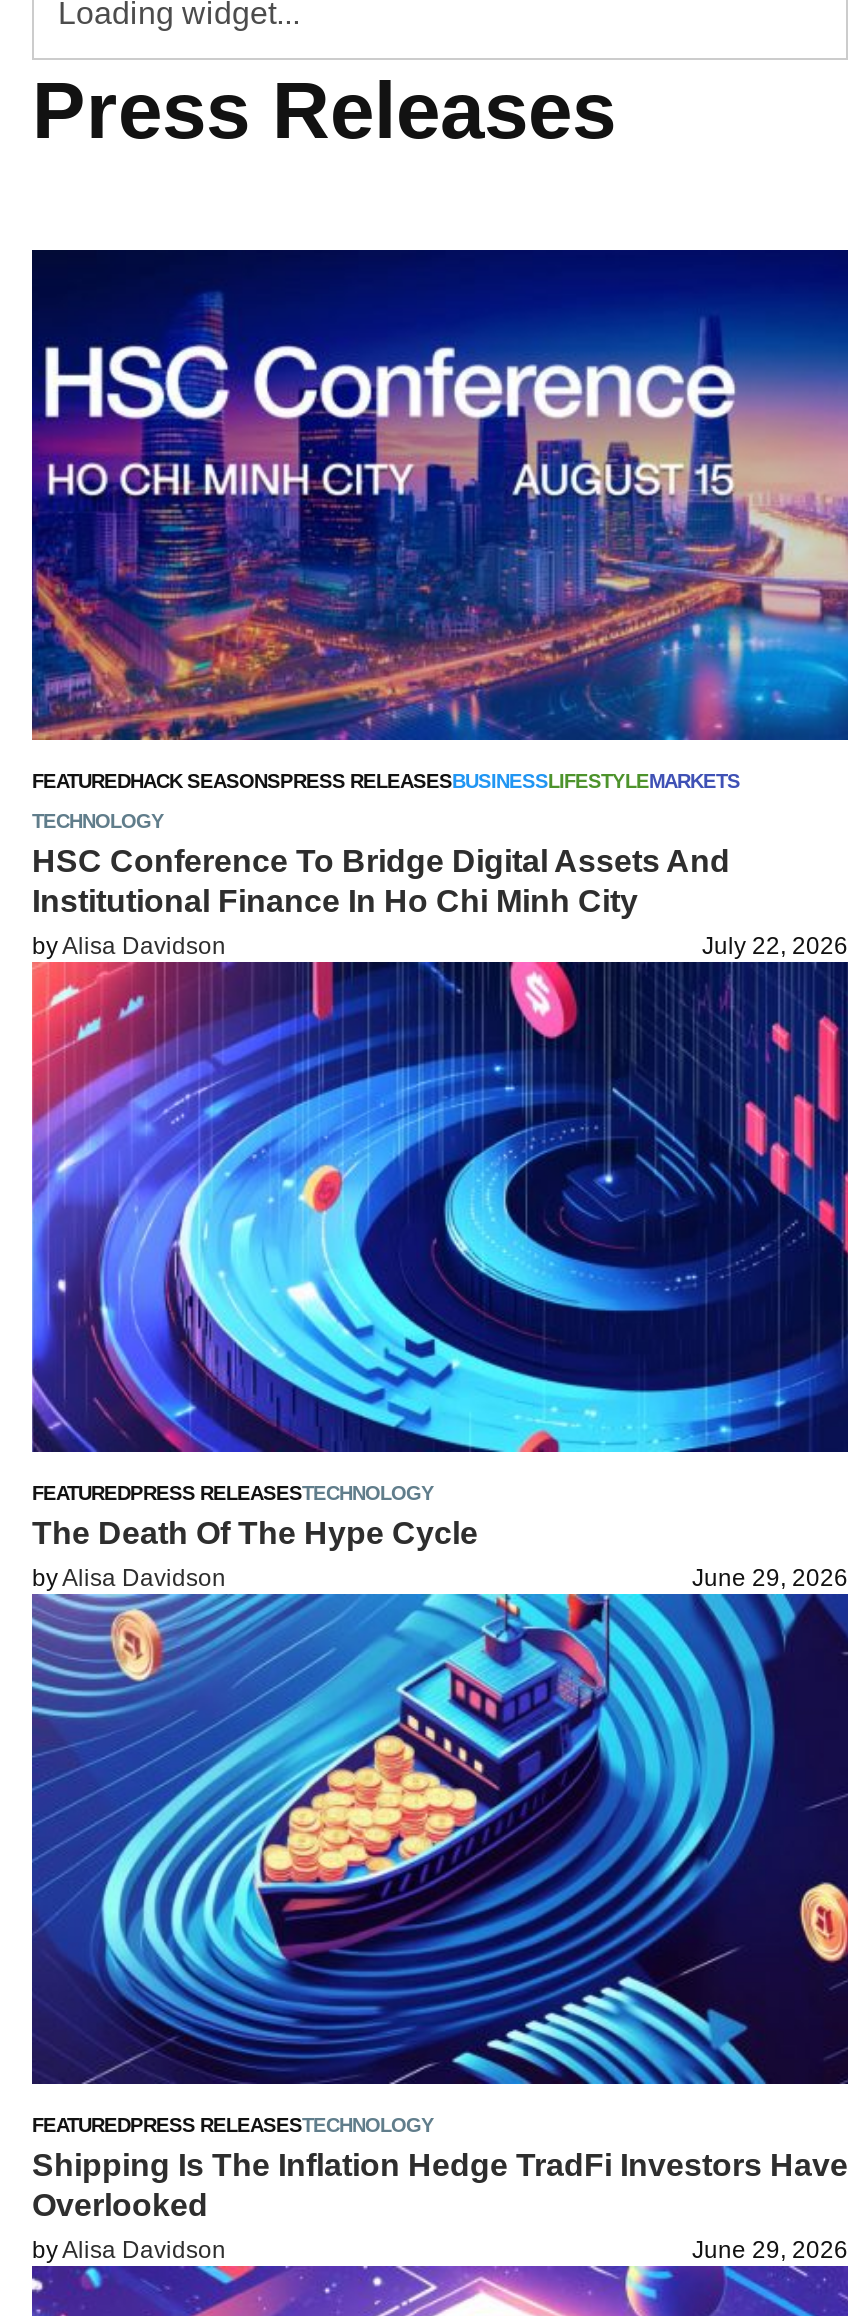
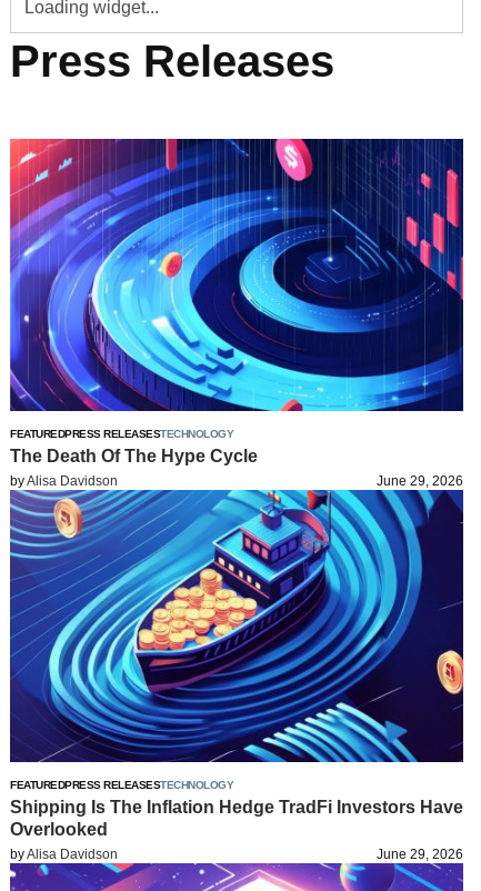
- [image]
- FEATUREDHACK SEASONSPRESS RELEASESBUSINESSLIFESTYLEMARKETS
- TECHNOLOGY
- HSC Conference To Bridge Digital Assets And
- Institutional Finance In Ho Chi Minh City
- byAlisa Davidson
- July 22, 2026
